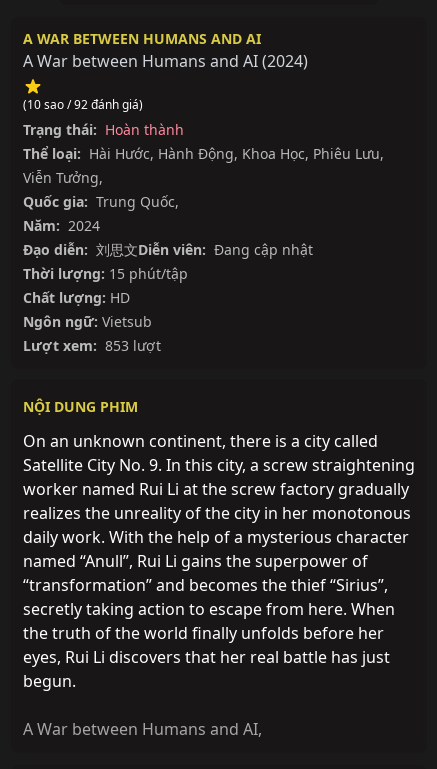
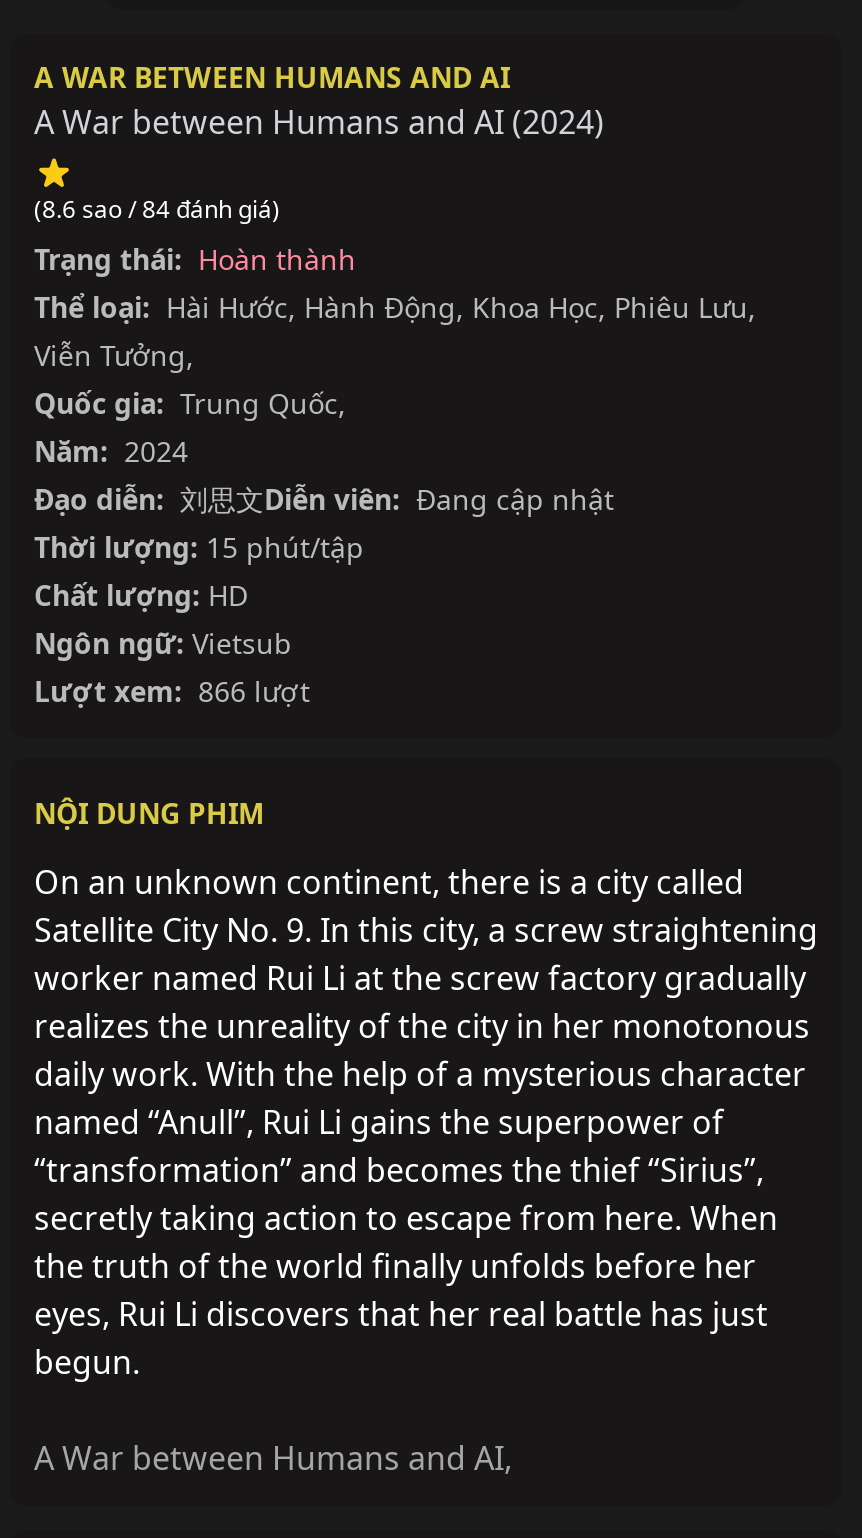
- (10 sao / 92 đánh giá)
+ (8.6 sao / 84 đánh giá)

- Lượt xem: 853 lượt
+ Lượt xem: 866 lượt
